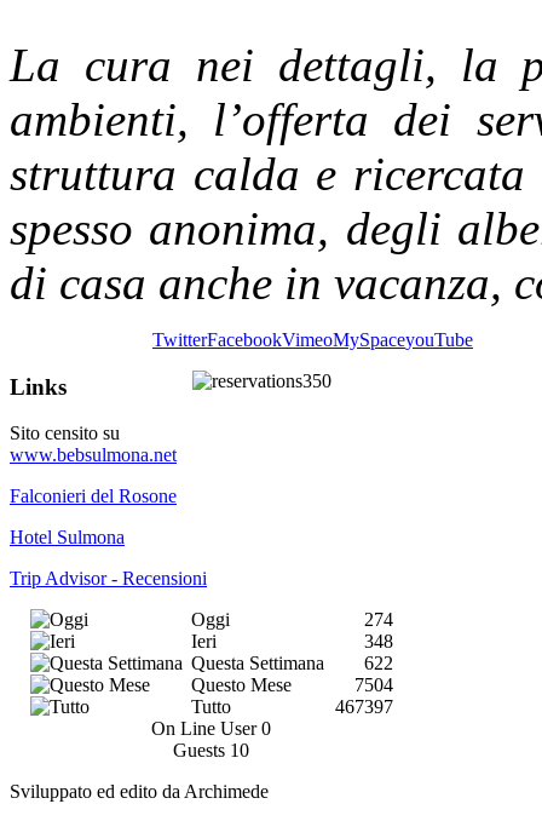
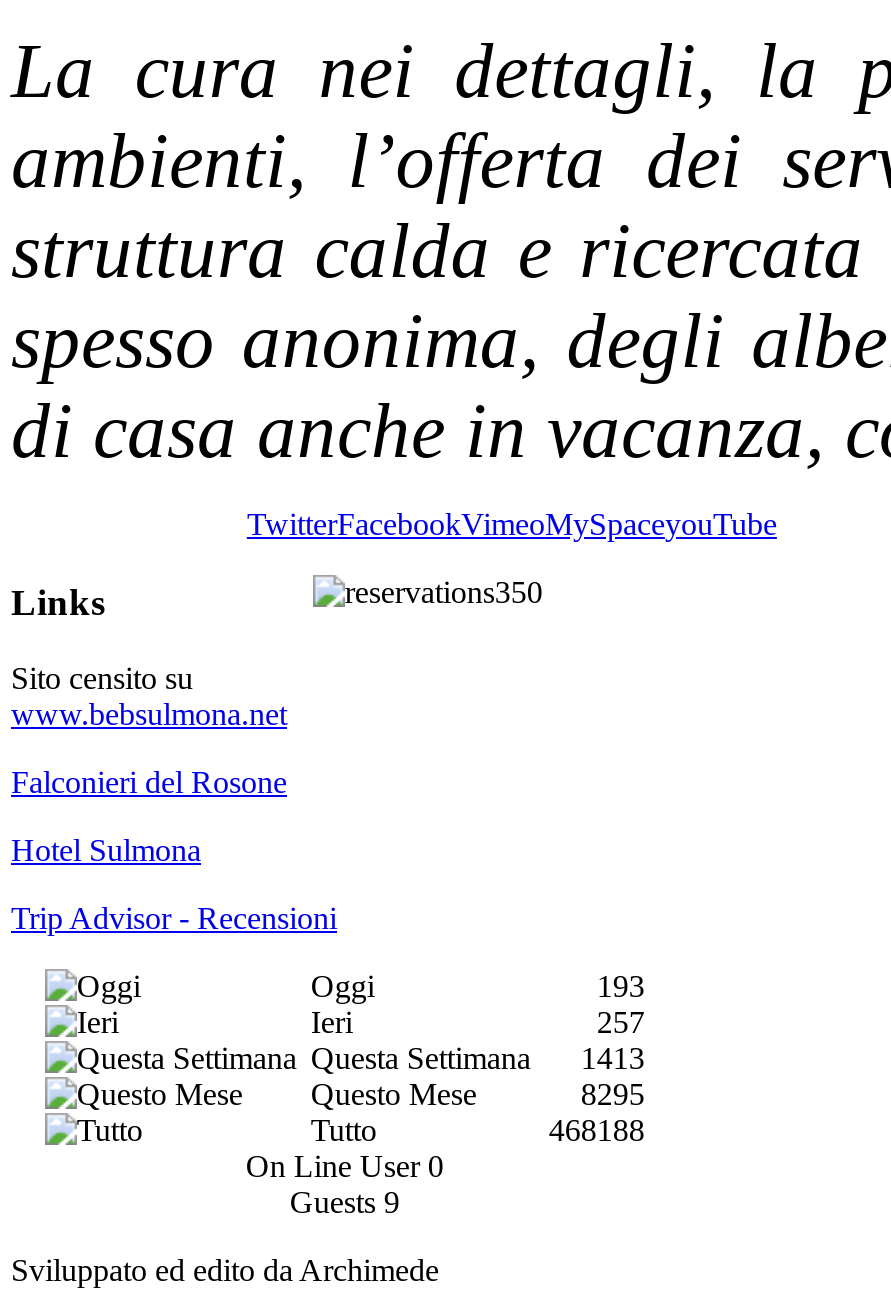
- 274
+ 193

- 348
+ 257

- Questa Settimana 622
+ Questa Settimana 1413

- 7504
+ 8295

- 467397
+ 468188

- Guests 10
+ Guests 9
